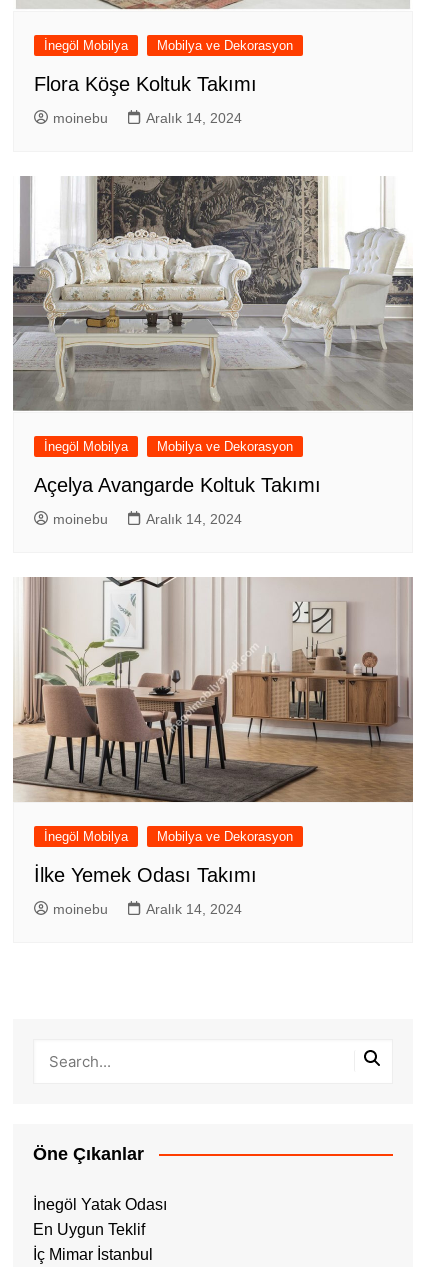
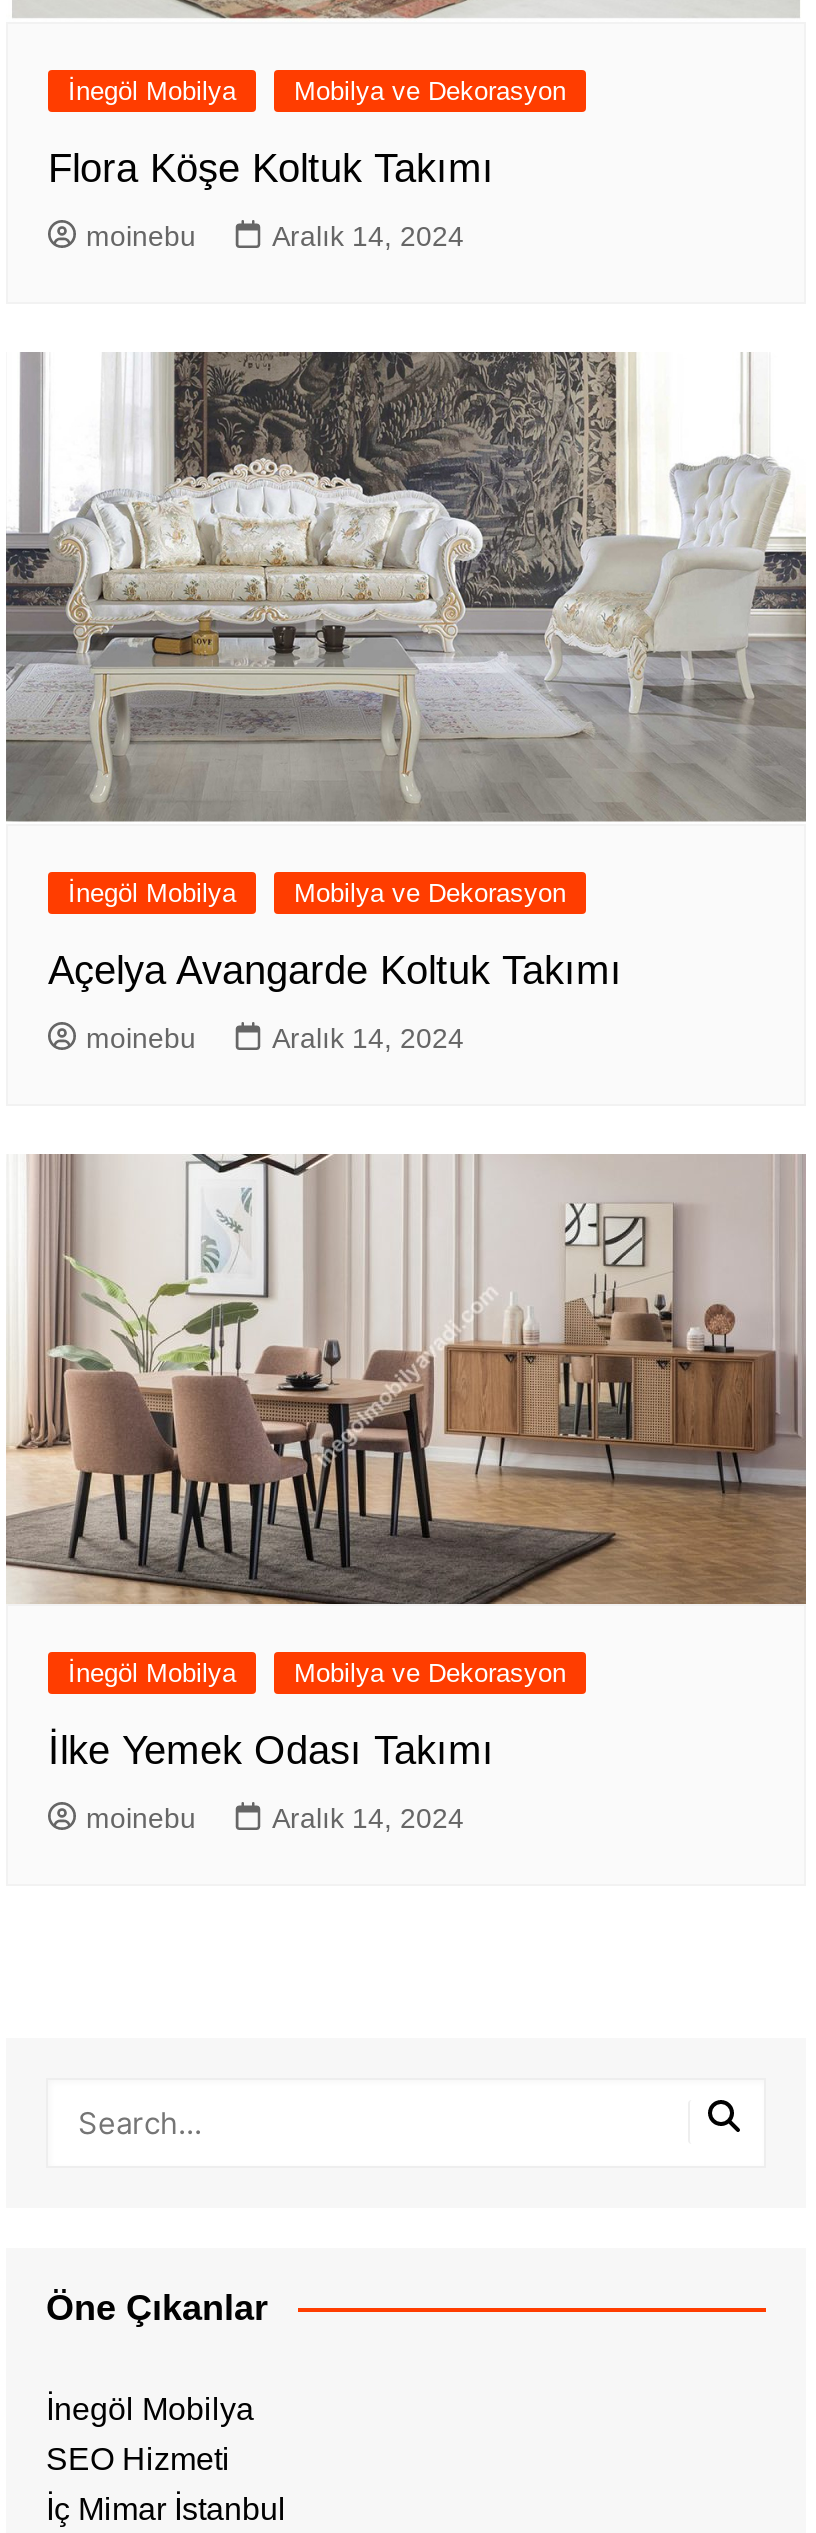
- İnegöl Yatak Odası
+ İnegöl Mobilya

- En Uygun Teklif
+ SEO Hizmeti
